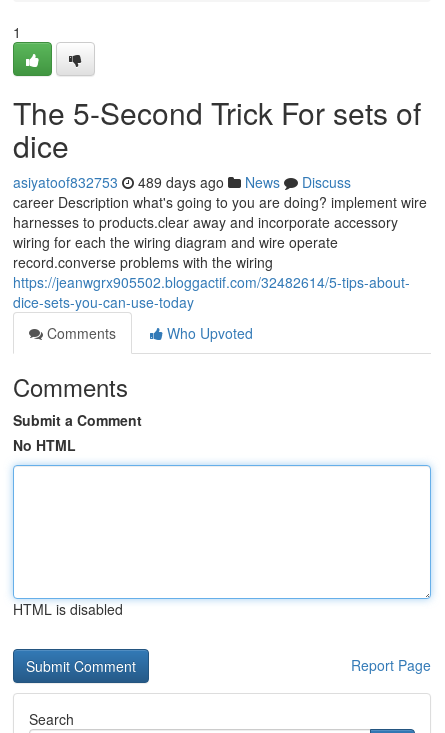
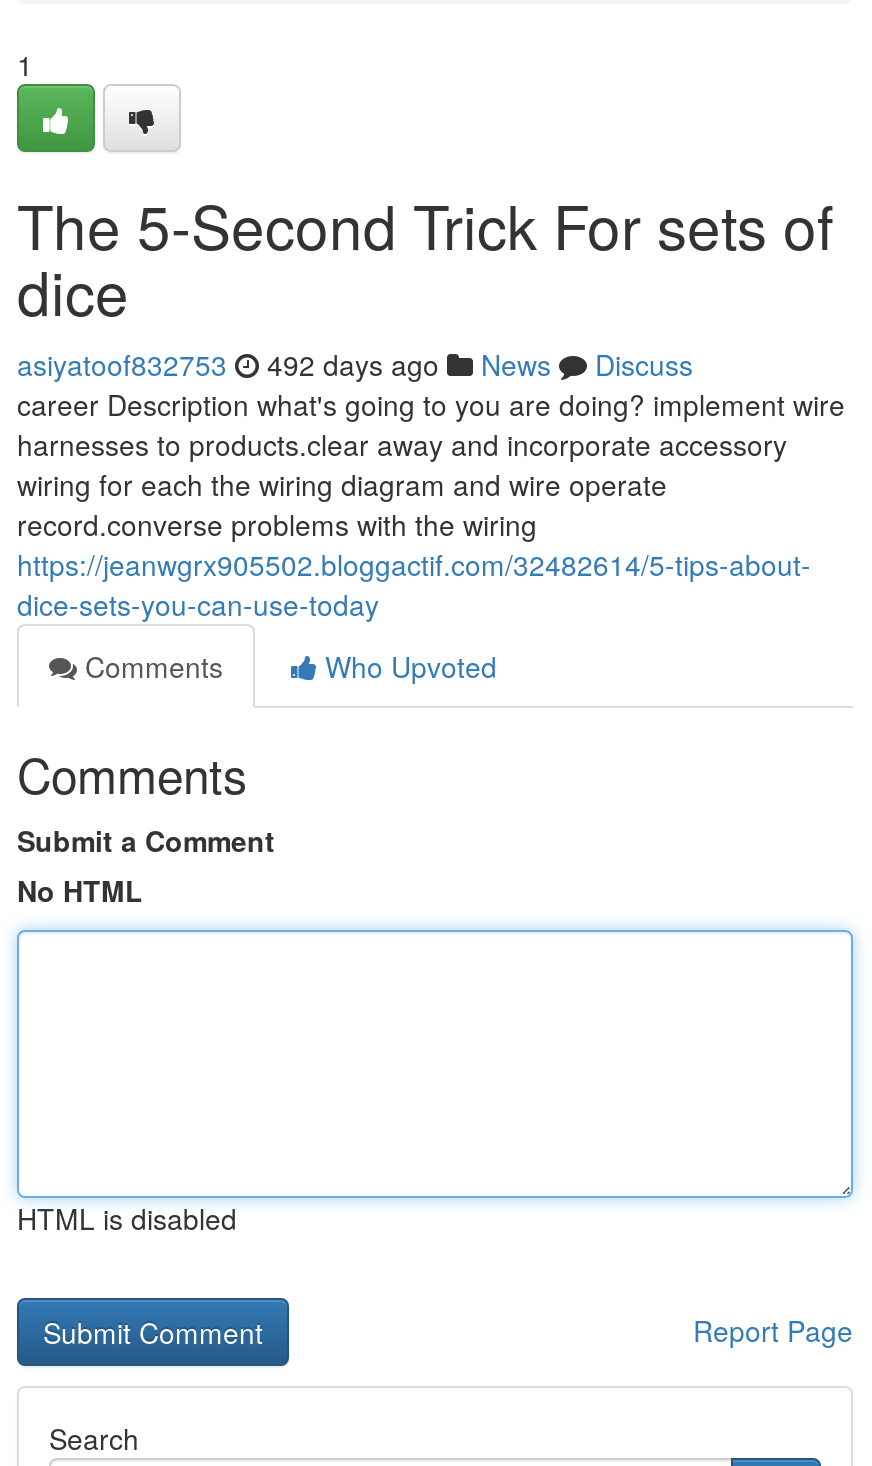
- asiyatoof832753 489 days ago News Discuss
+ asiyatoof832753 492 days ago News Discuss
